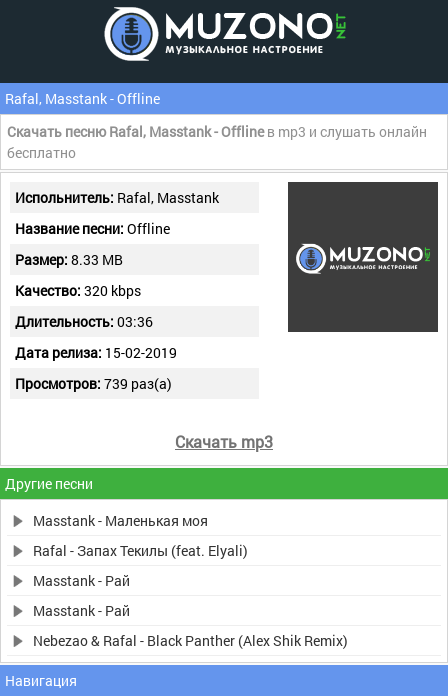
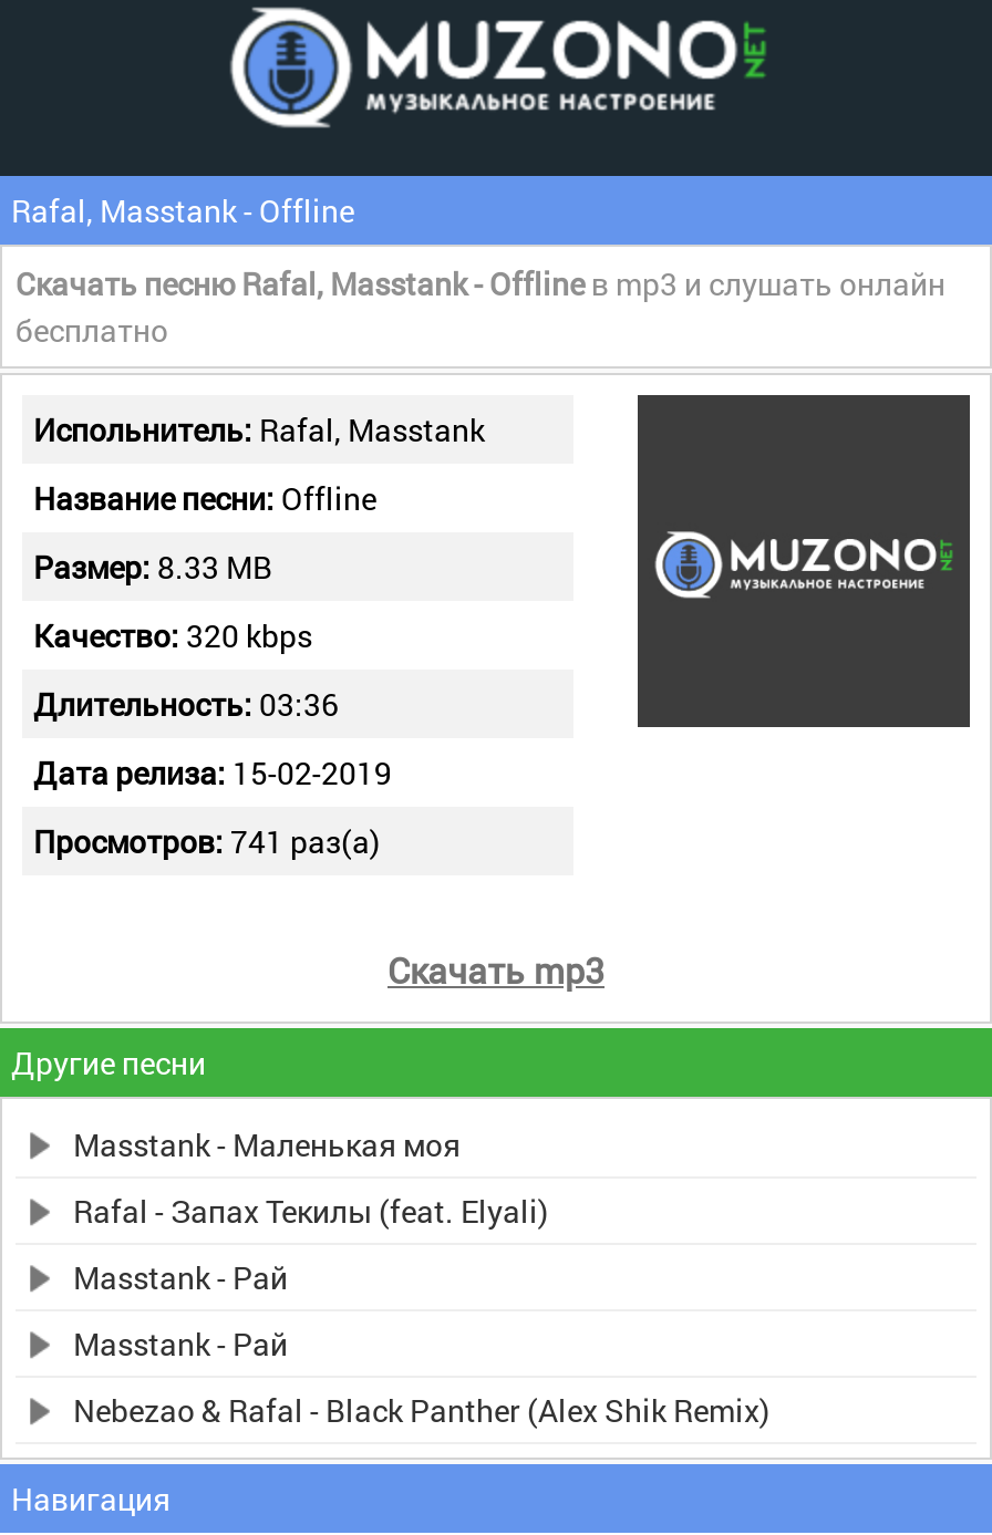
- Просмотров: 739 раз(а)
+ Просмотров: 741 раз(а)
